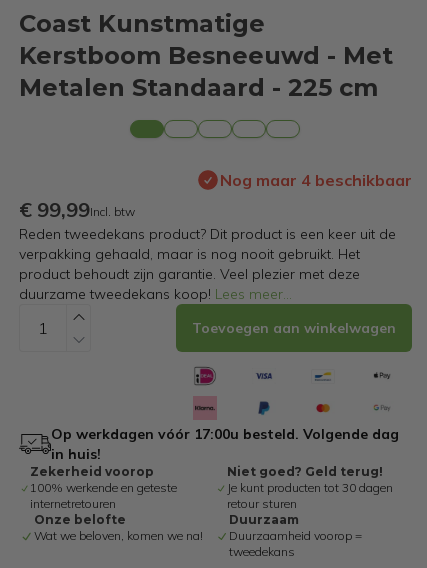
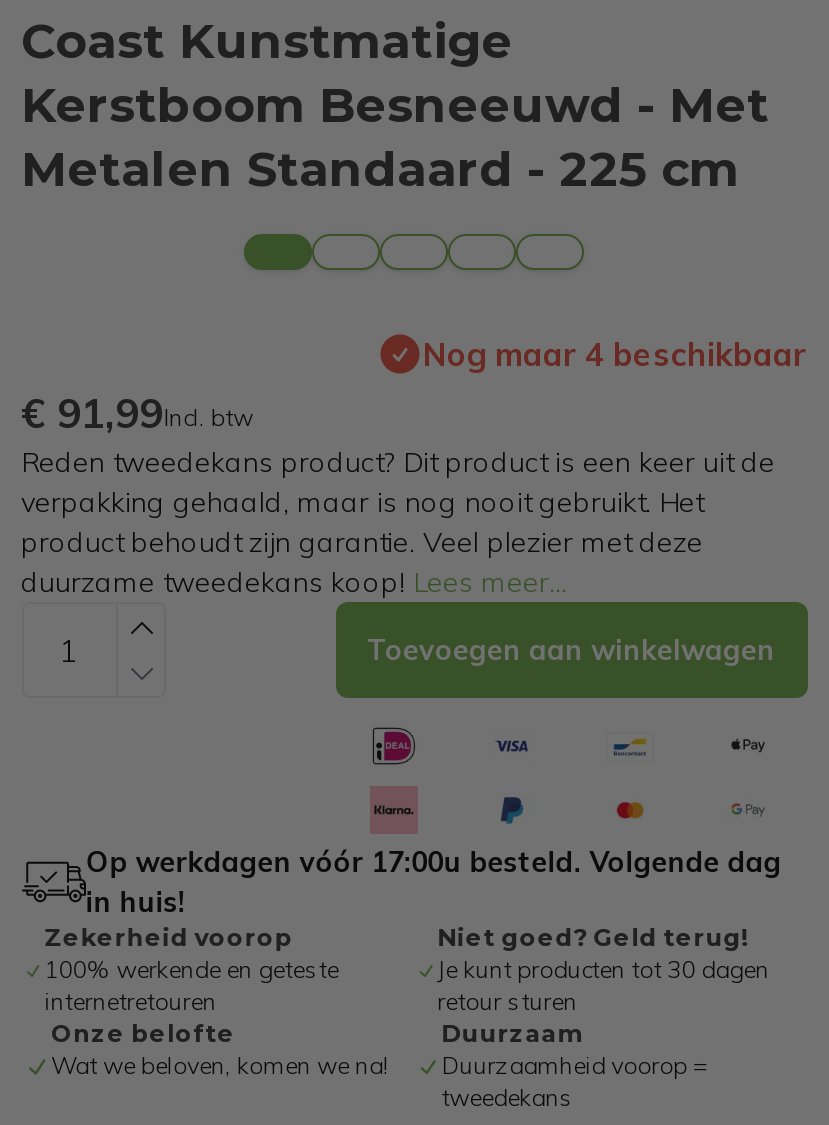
- € 99,99Incl. btw
+ € 91,99Incl. btw
